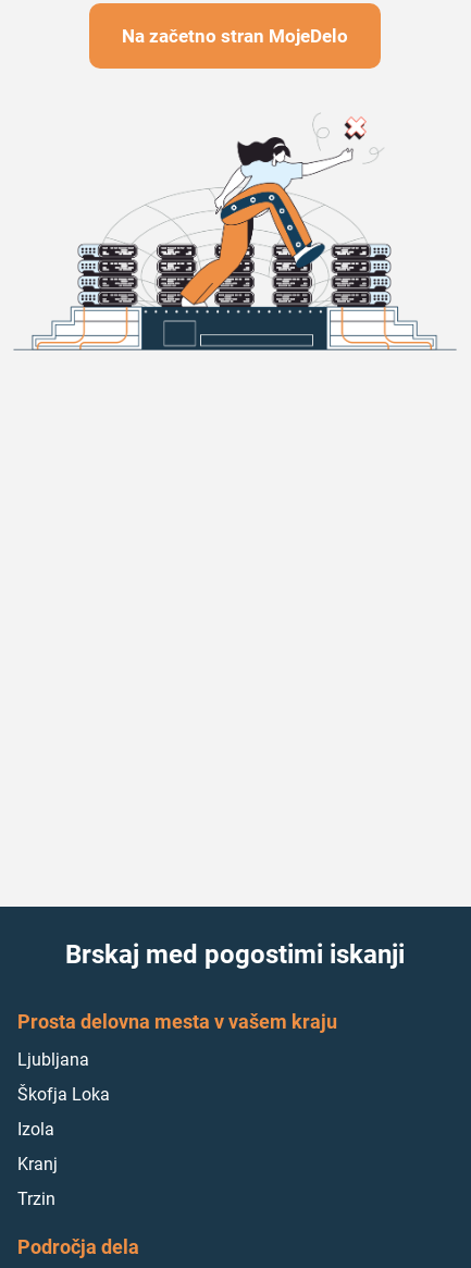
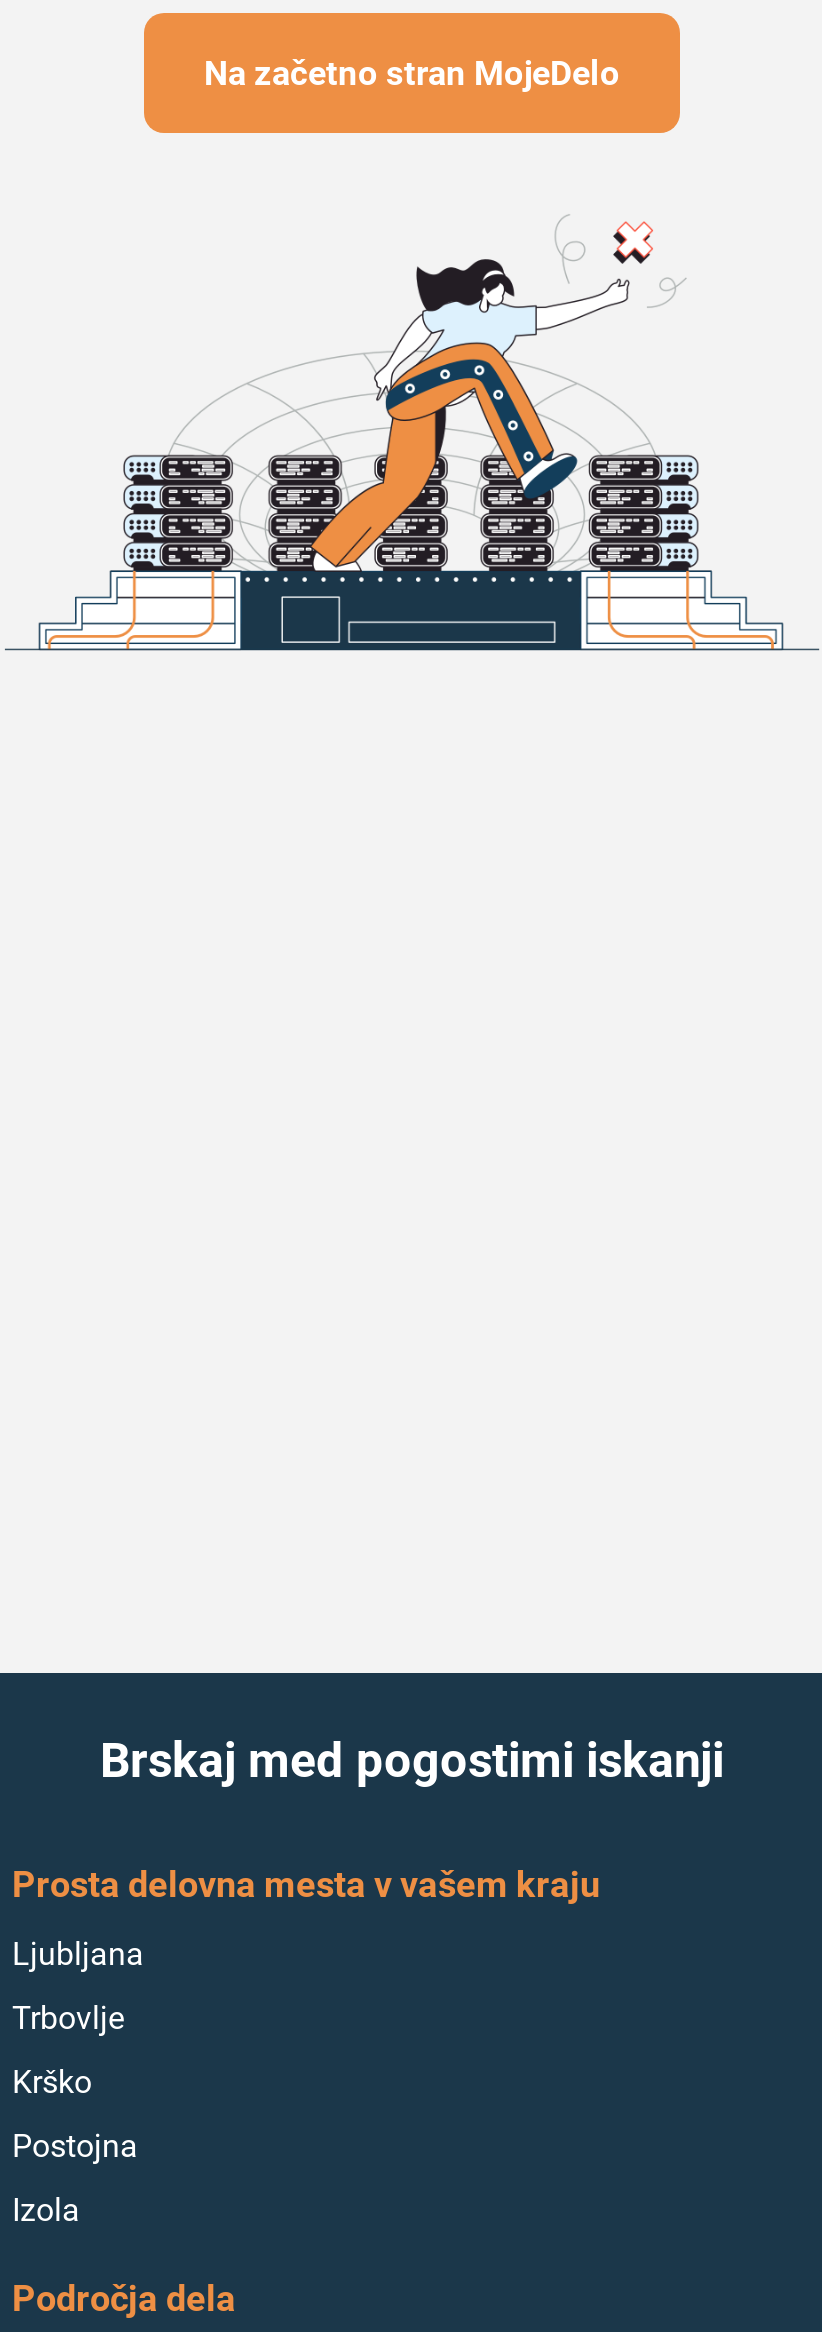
- Škofja Loka
+ Trbovlje
+ Krško
+ Postojna

moved down: Izola

- Kranj
- Trzin
